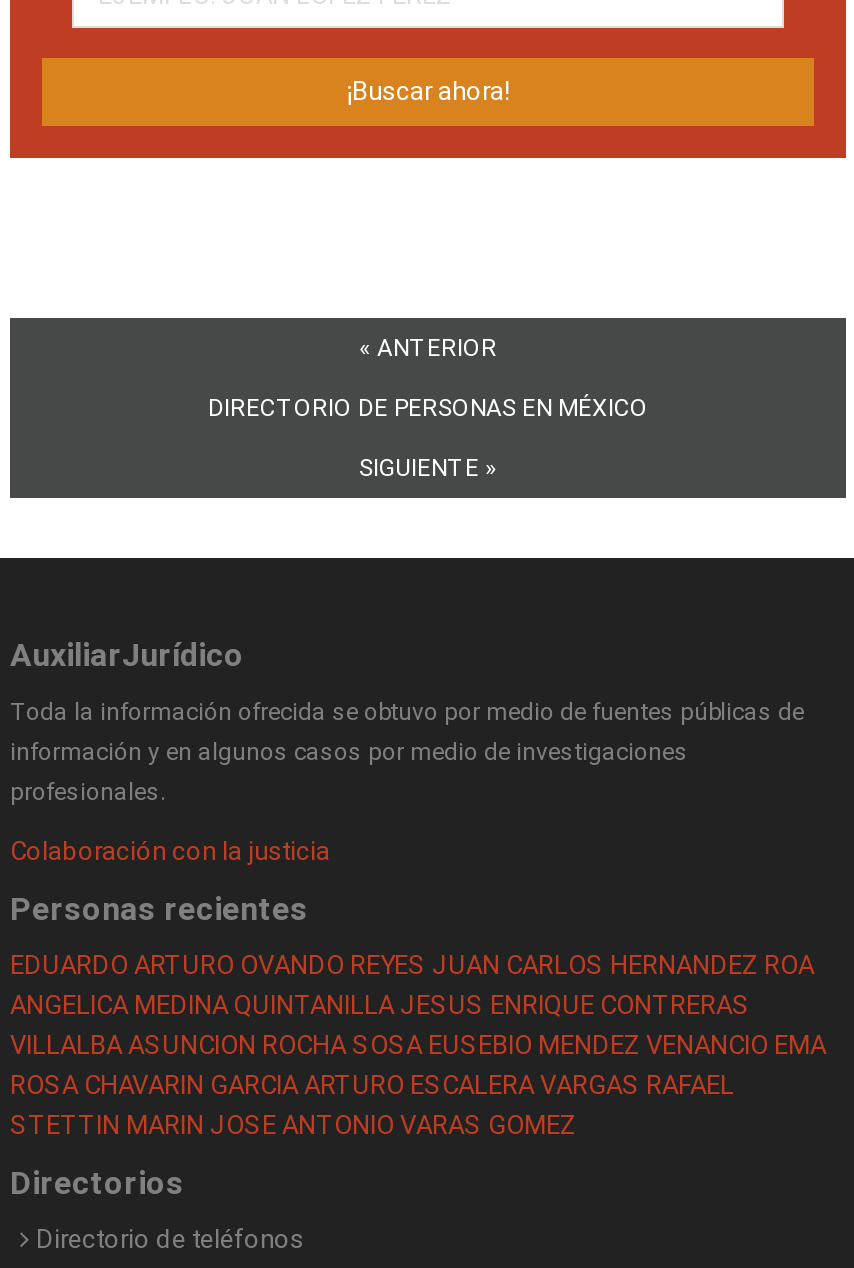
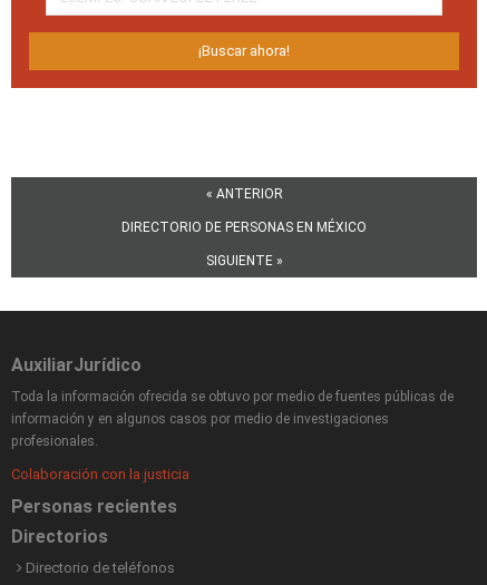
- EDUARDO ARTURO OVANDO REYES JUAN CARLOS HERNANDEZ ROA
- ANGELICA MEDINA QUINTANILLA JESUS ENRIQUE CONTRERAS
- VILLALBA ASUNCION ROCHA SOSA EUSEBIO MENDEZ VENANCIO EMA
- ROSA CHAVARIN GARCIA ARTURO ESCALERA VARGAS RAFAEL
- STETTIN MARIN JOSE ANTONIO VARAS GOMEZ
